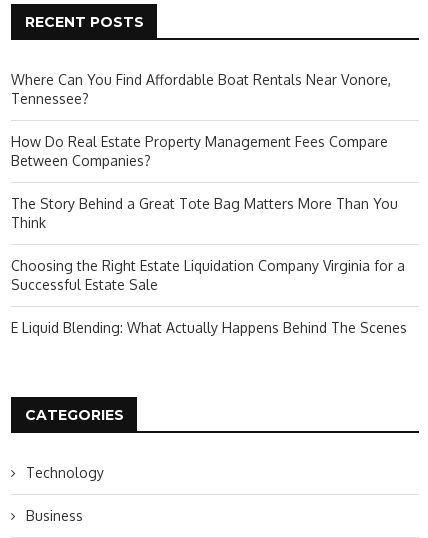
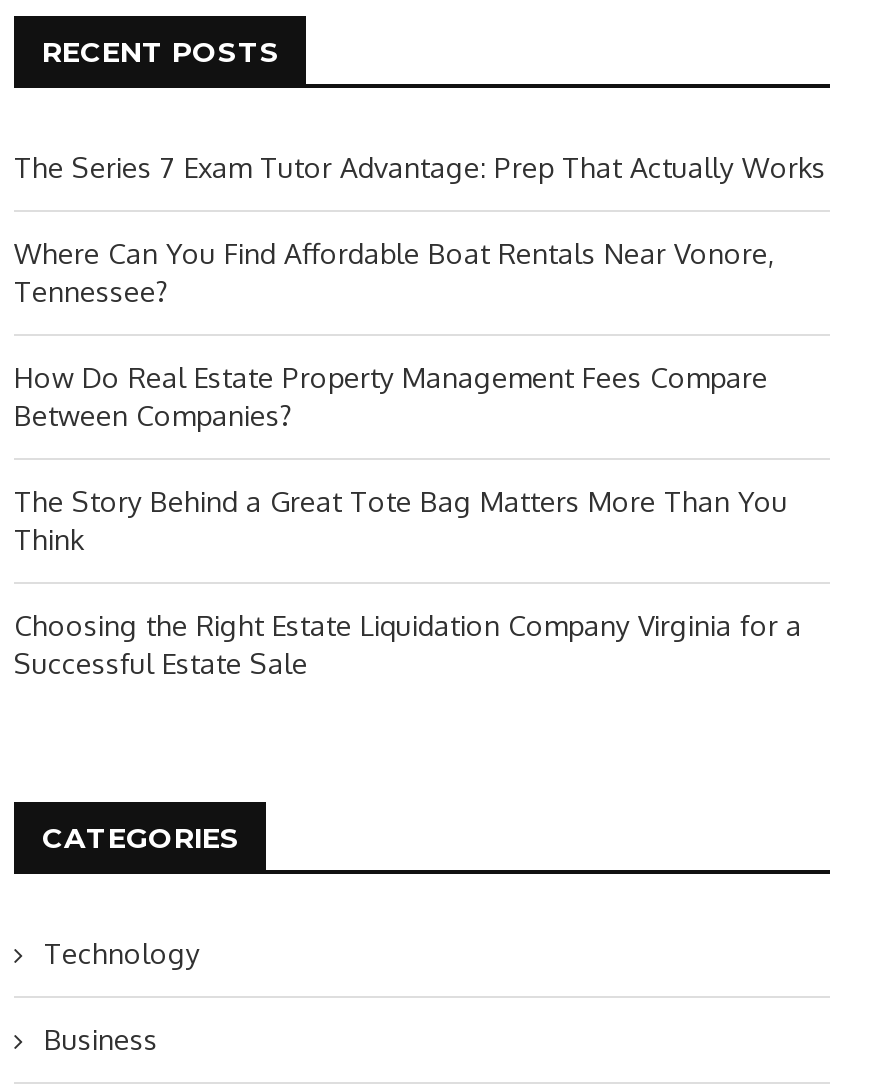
+ The Series 7 Exam Tutor Advantage: Prep That Actually Works

moved down: Where Can You Find Affordable Boat Rentals Near Vonore, | Tennessee? | How Do Real Estate Property Management Fees Compare | Between Companies? | The Story Behind a Great Tote Bag Matters More Than You | Think | Choosing the Right Estate Liquidation Company Virginia for a | Successful Estate Sale

- E Liquid Blending: What Actually Happens Behind The Scenes
